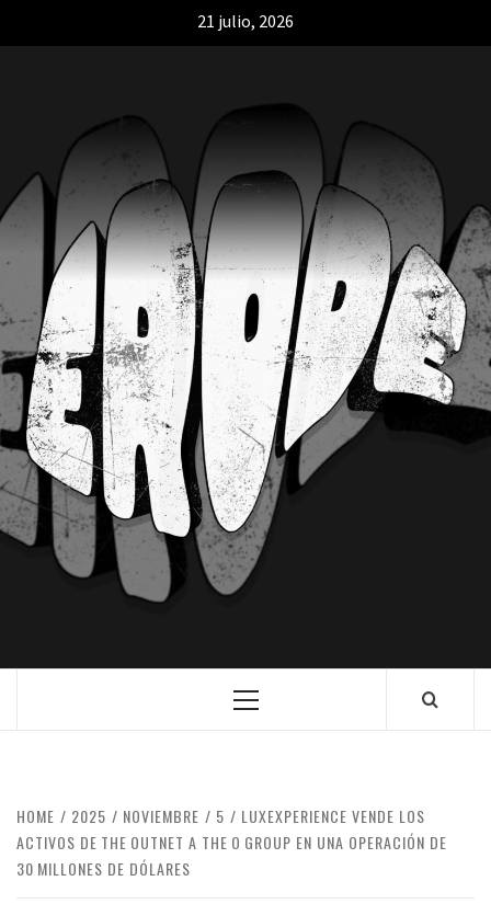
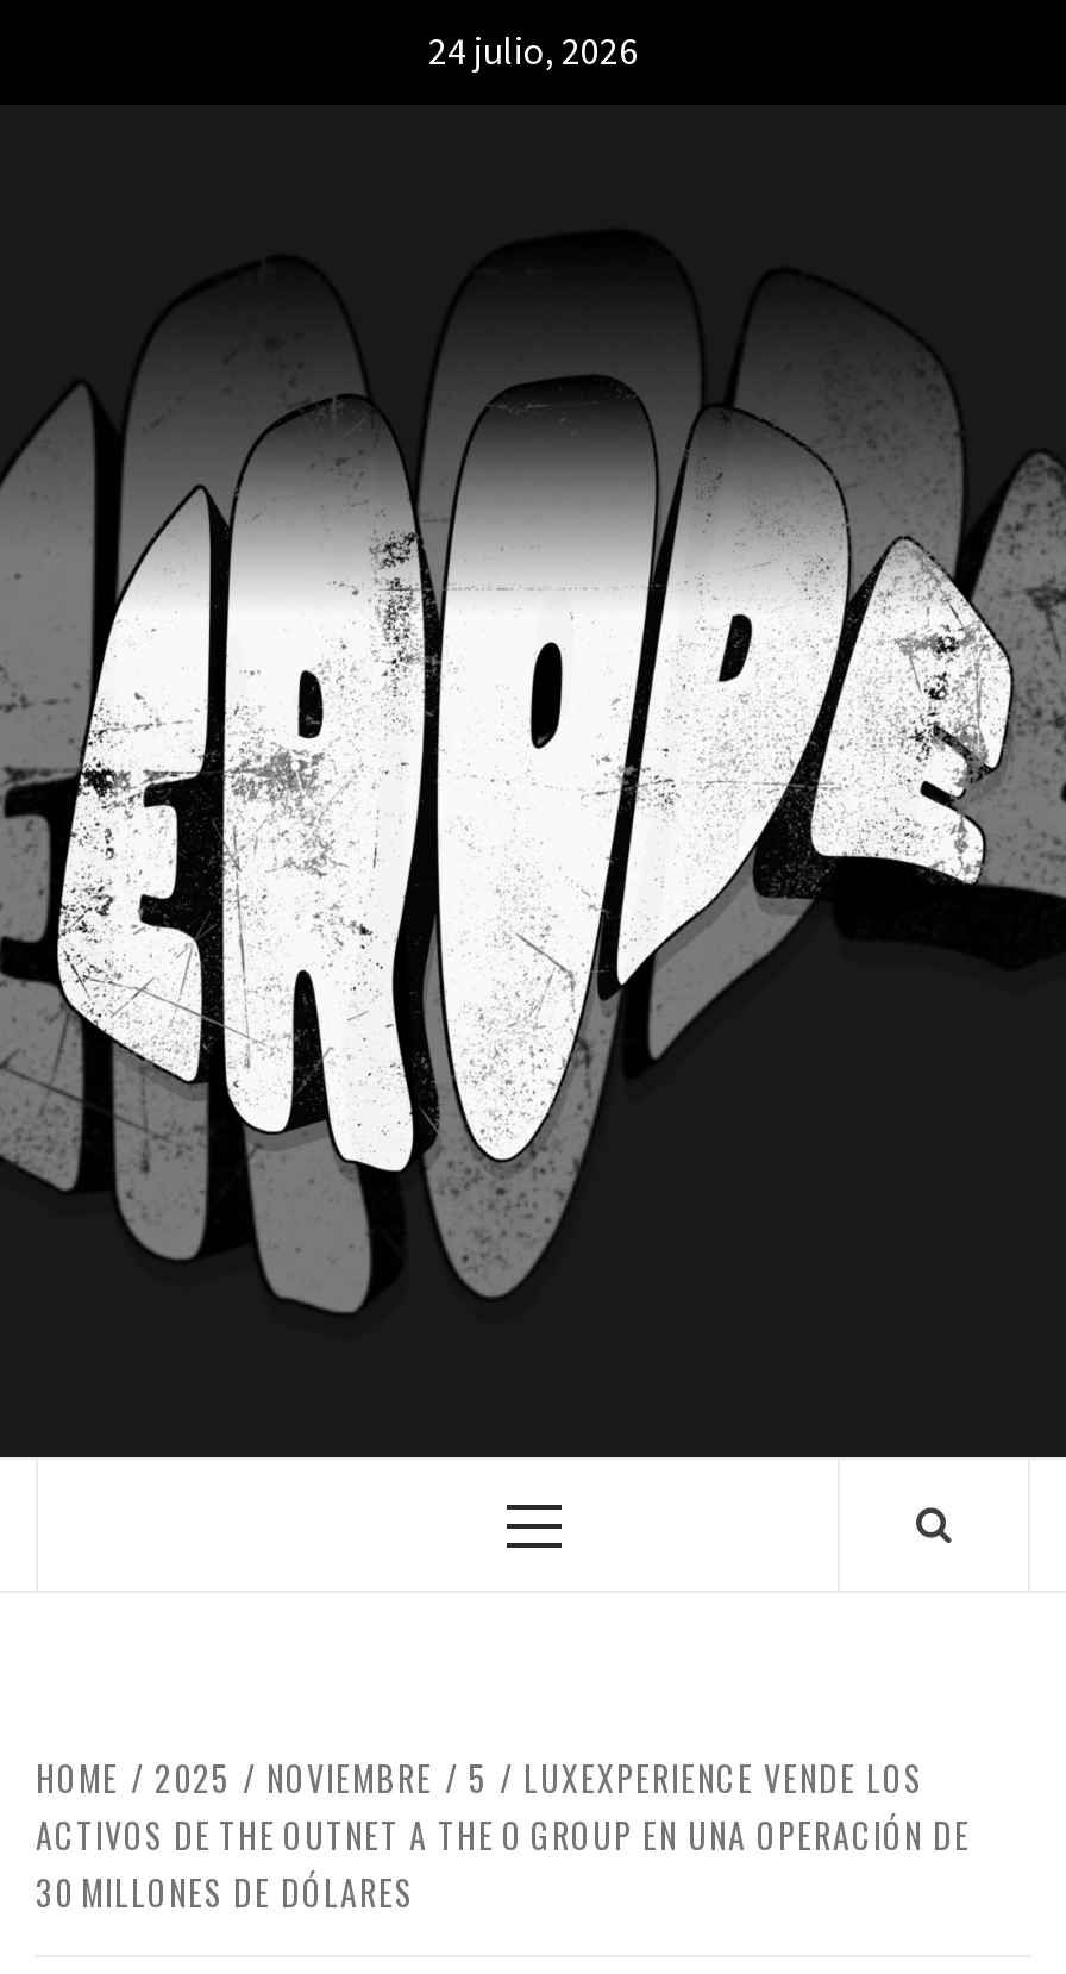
- 21 julio, 2026
+ 24 julio, 2026
